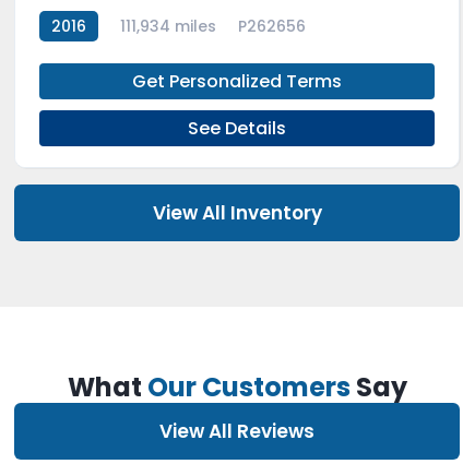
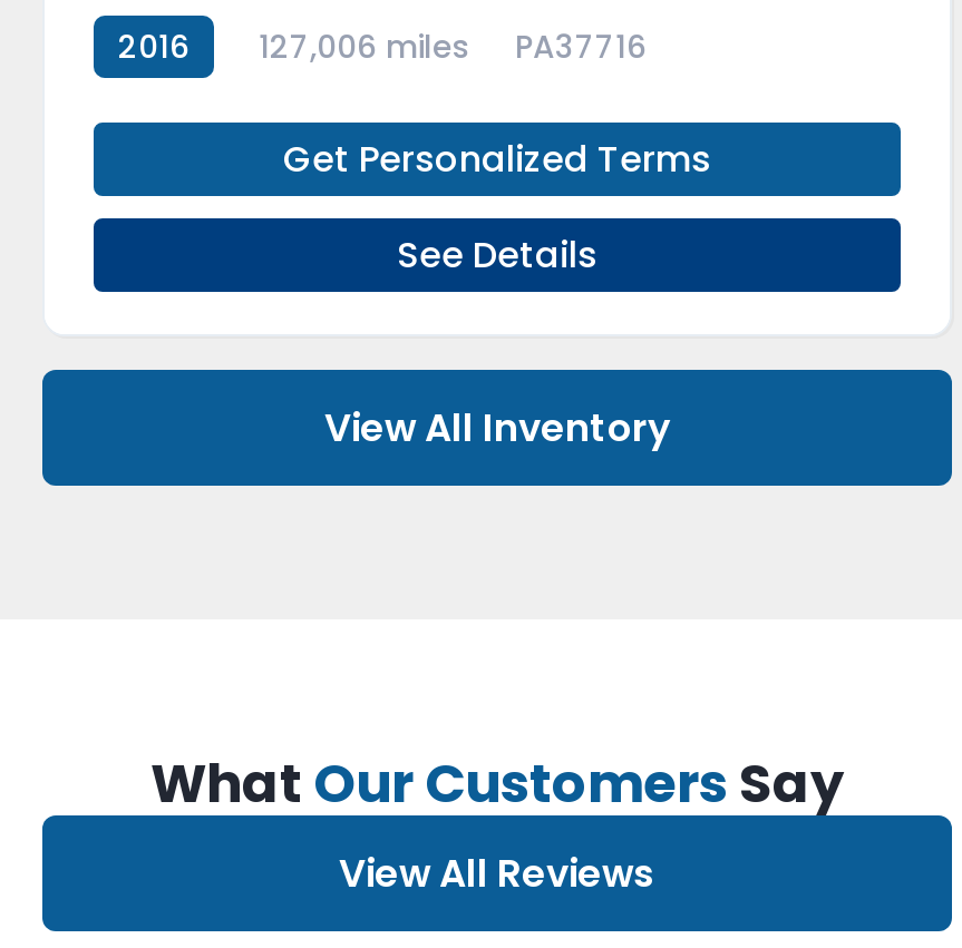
- 111,934 miles
- P262656
+ 127,006 miles
+ PA37716
